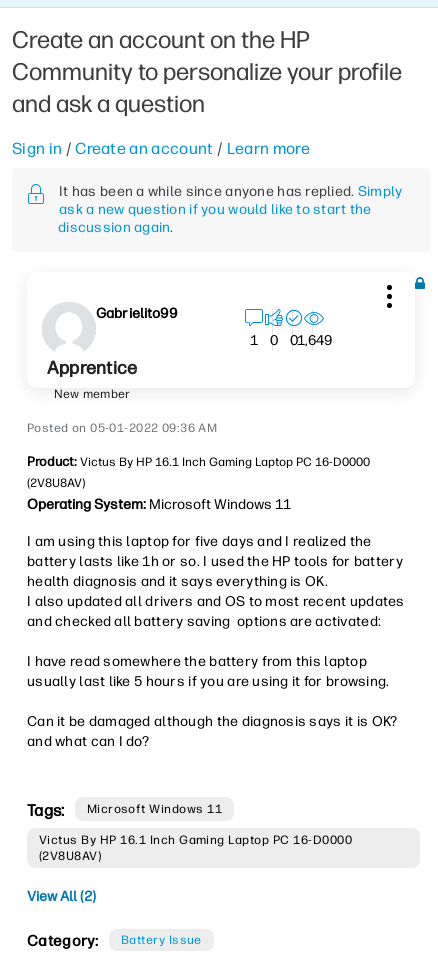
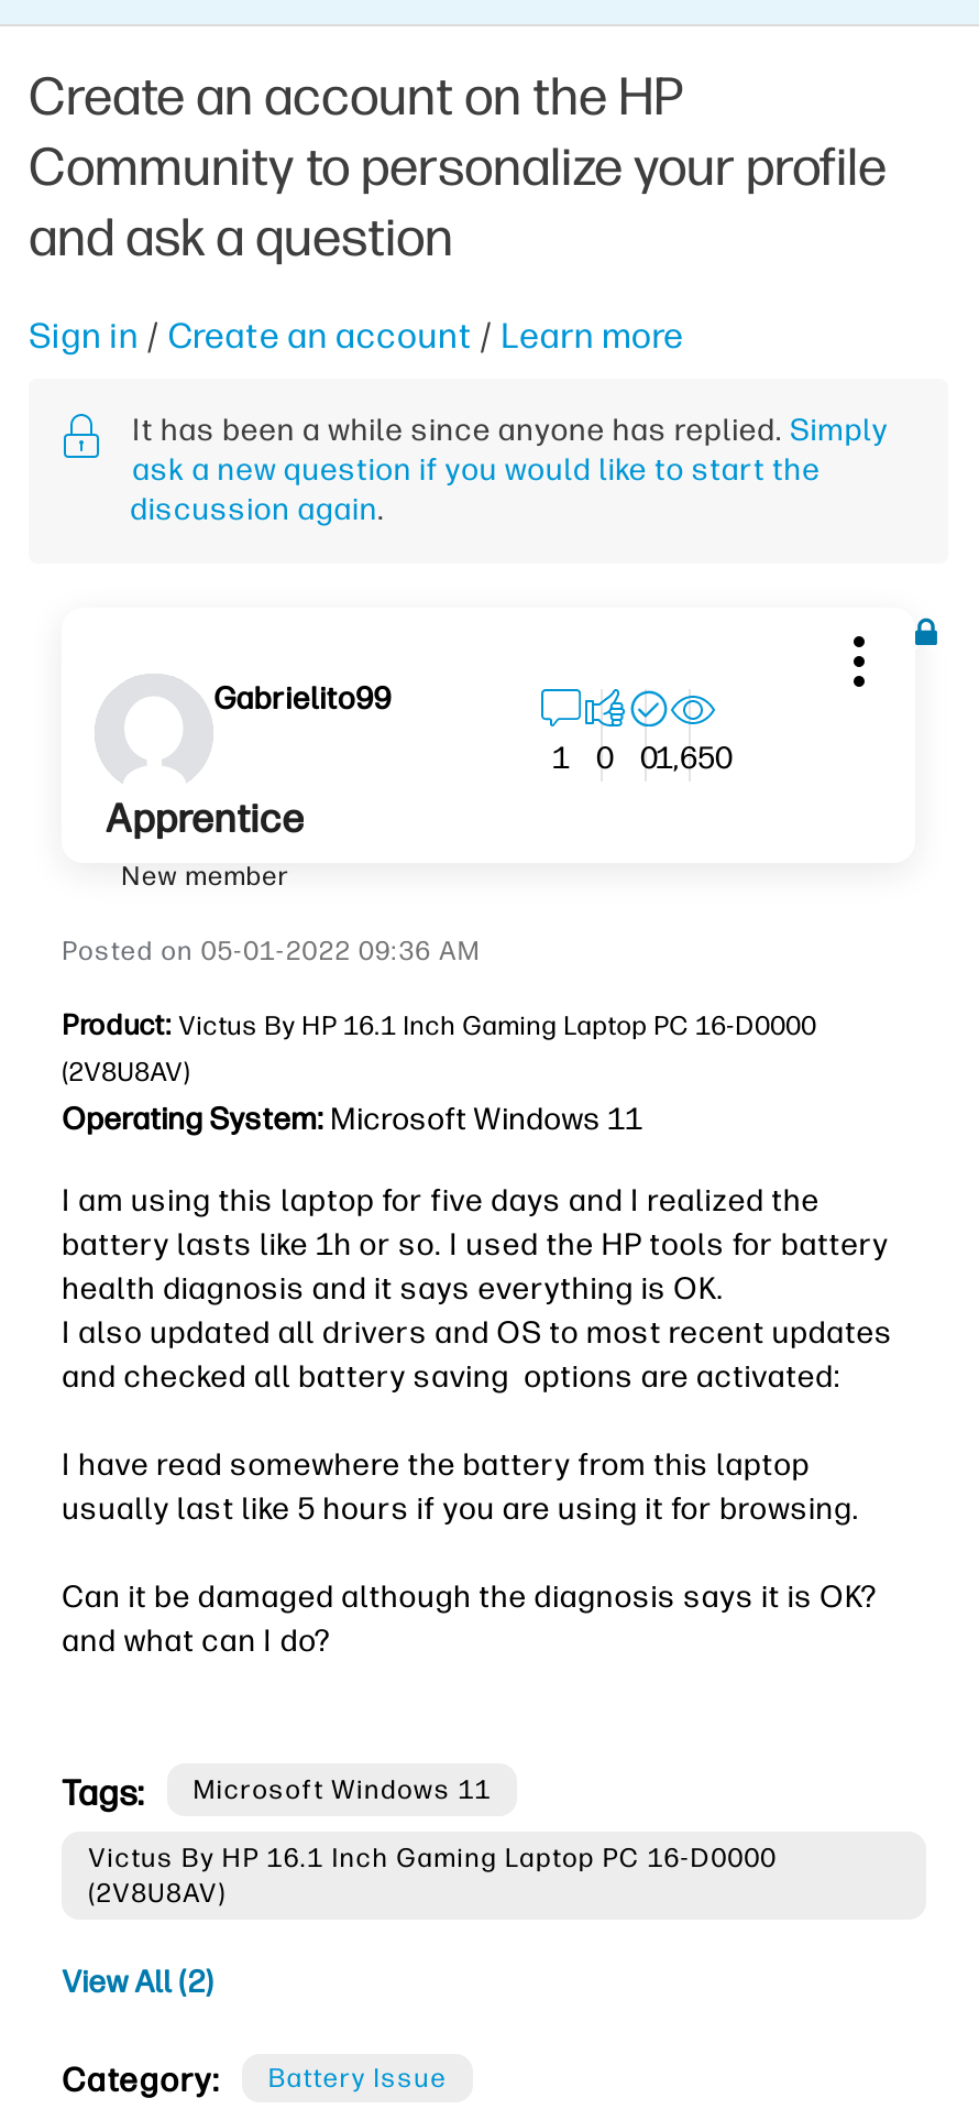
- 1 0 01,649
+ 1 0 01,650
